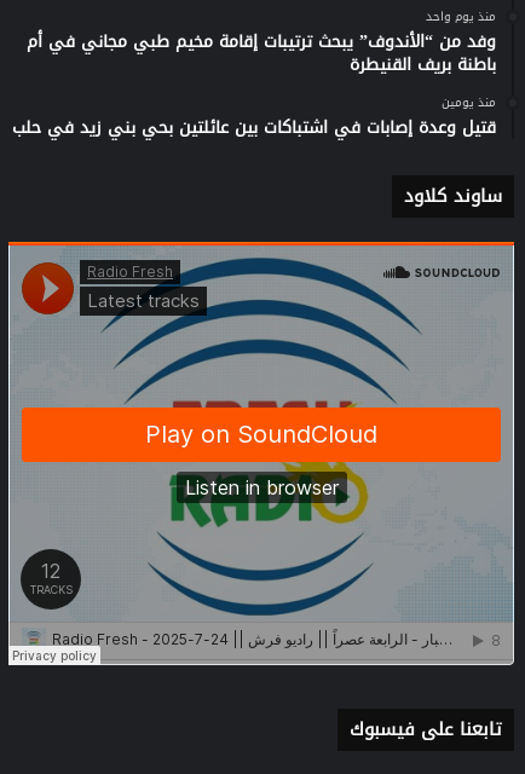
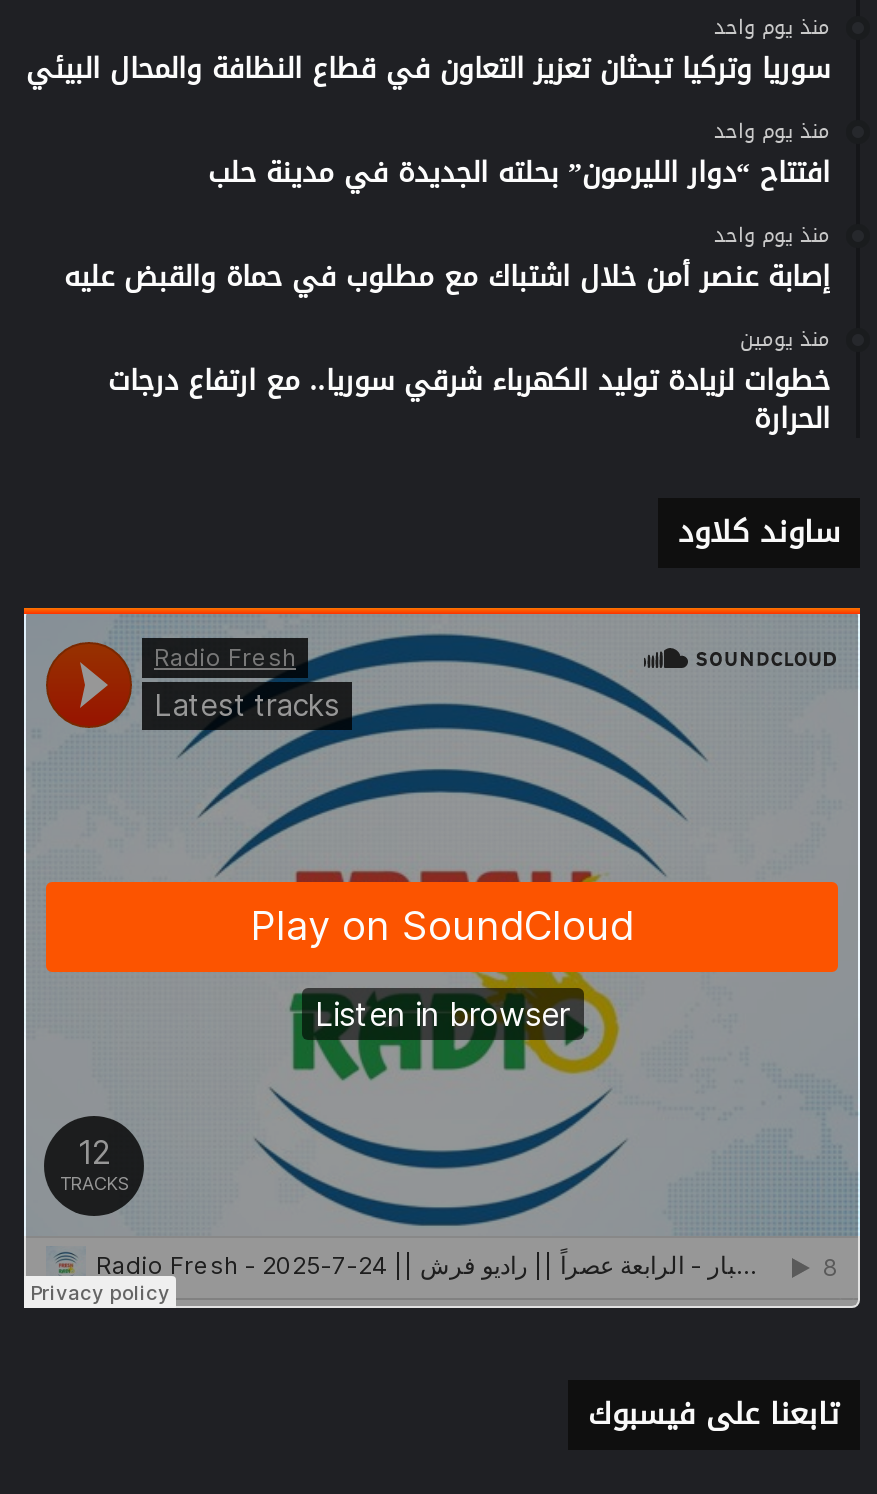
- وفد من “الأندوف” يبحث ترتيبات إقامة مخيم طبي مجاني في أم
- باطنة بريف القنيطرة
+ سوريا وتركيا تبحثان تعزيز التعاون في قطاع النظافة والمحال البيئي
+ منذ يوم واحد
+ افتتاح “دوار الليرمون” بحلته الجديدة في مدينة حلب
+ منذ يوم واحد
+ إصابة عنصر أمن خلال اشتباك مع مطلوب في حماة والقبض عليه

- قتيل وعدة إصابات في اشتباكات بين عائلتين بحي بني زيد في حلب
+ خطوات لزيادة توليد الكهرباء شرقي سوريا.. مع ارتفاع درجات
+ الحرارة
